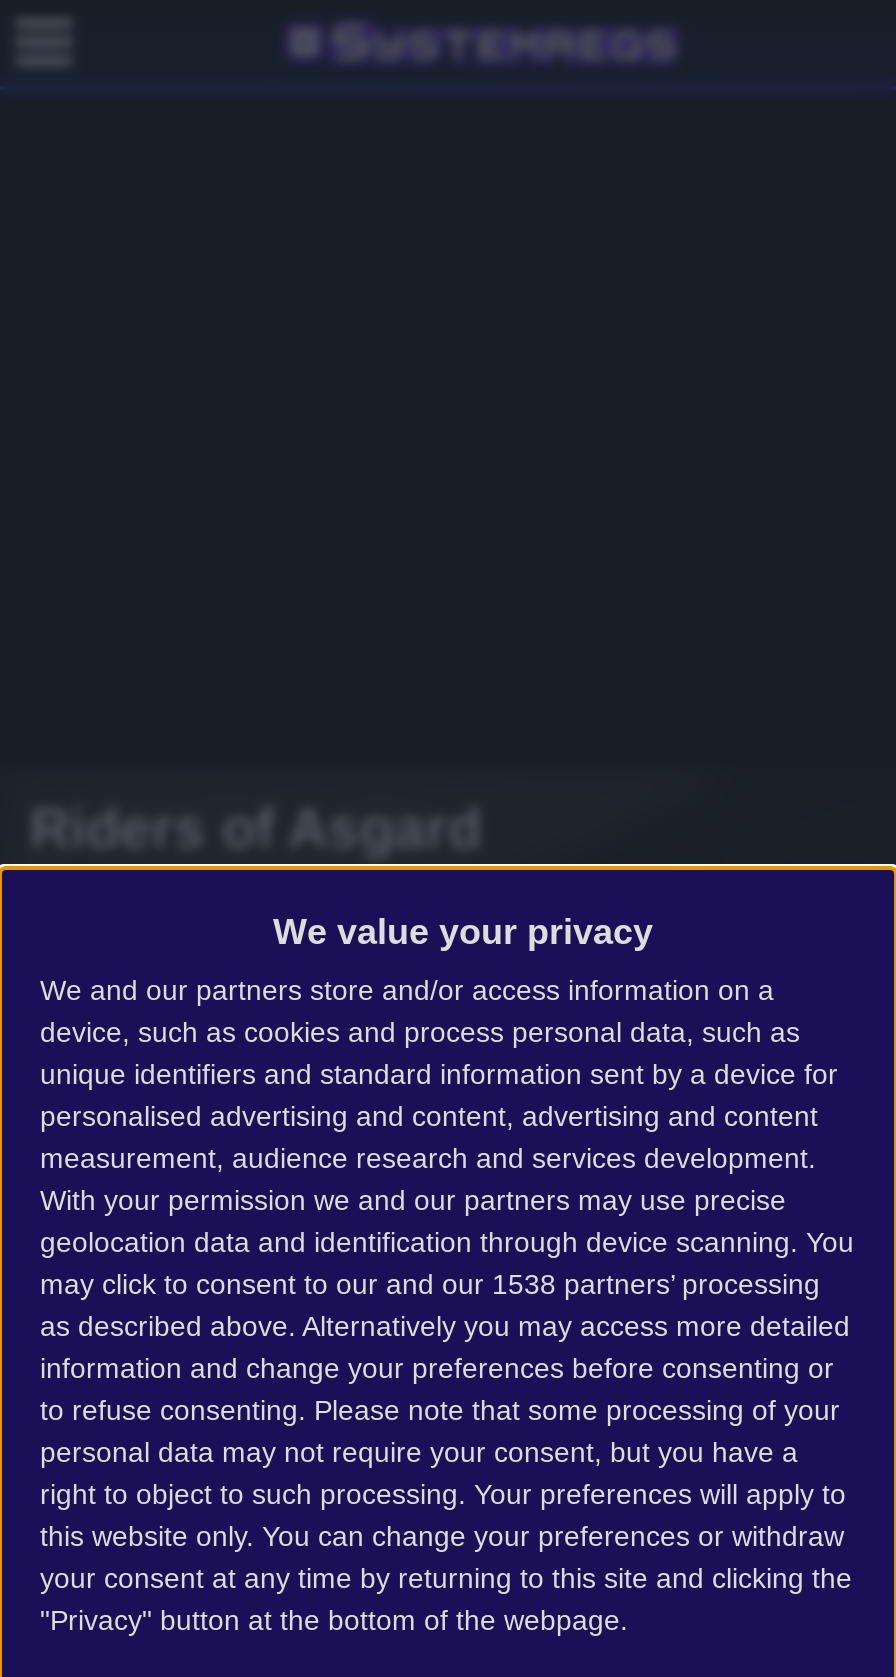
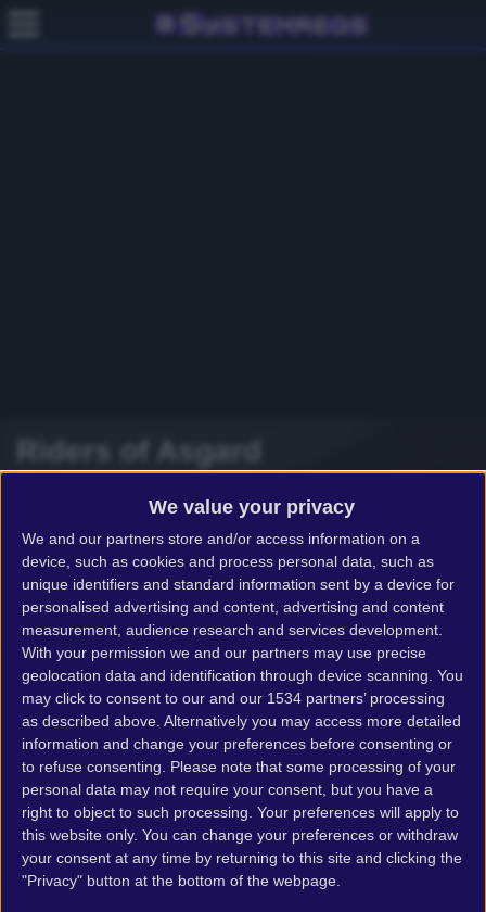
- may click to consent to our and our 1538 partners’ processing
+ may click to consent to our and our 1534 partners’ processing
